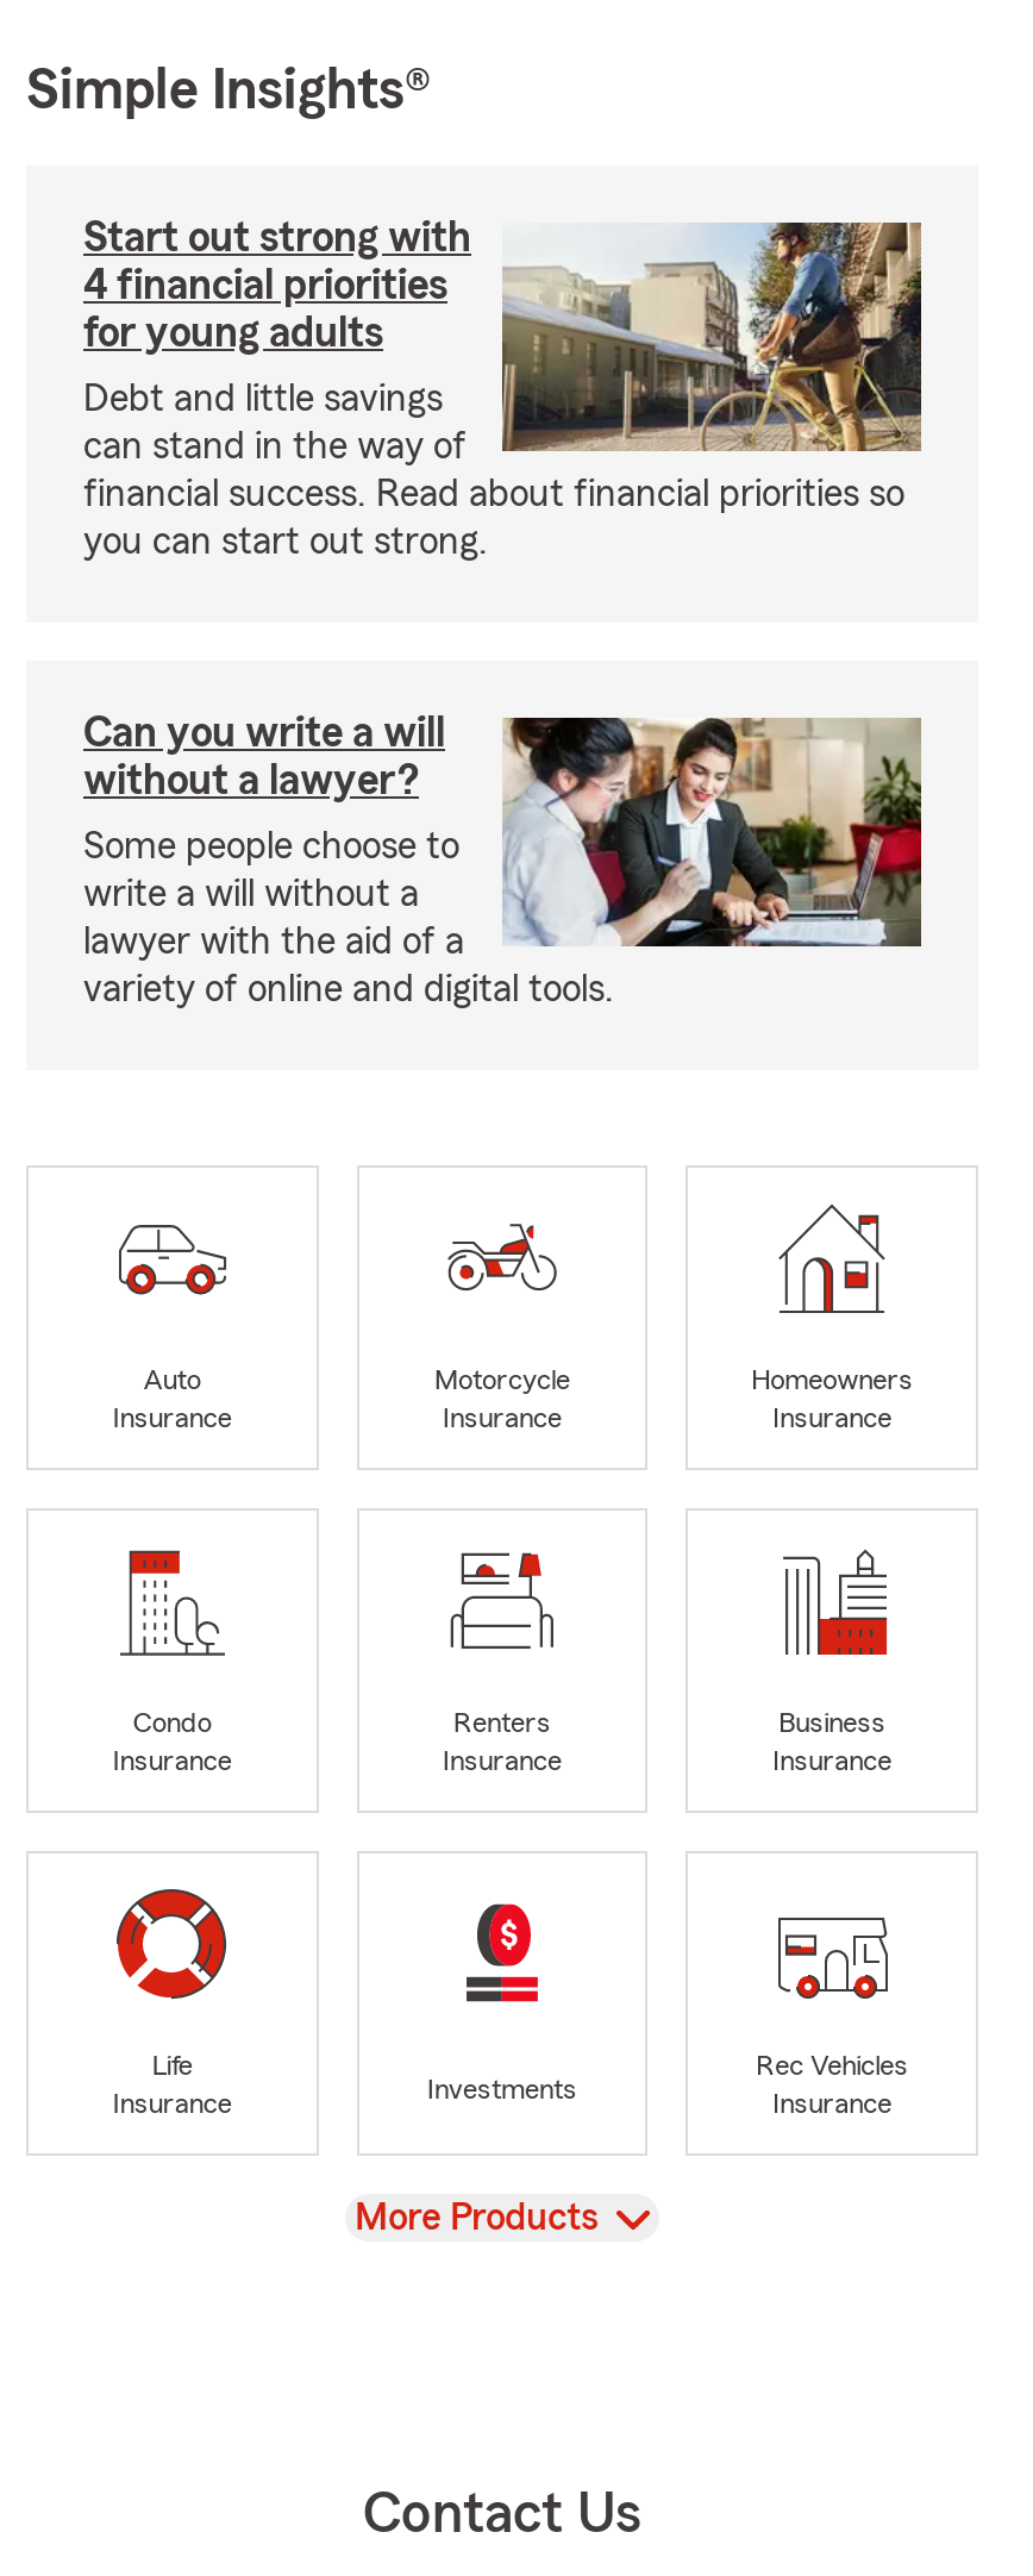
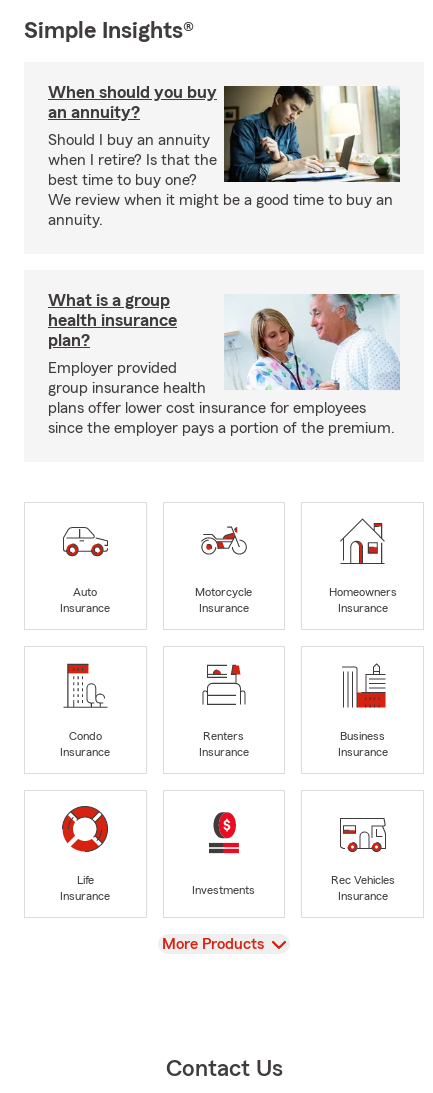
- Start out strong with
- 4 financial priorities
- for young adults
+ When should you buy
+ an annuity?

- [image]
- Debt and little savings
- can stand in the way of
- financial success. Read about financial priorities so
- you can start out strong.
+ [image]
+ Should I buy an annuity
+ when I retire? Is that the
+ best time to buy one?
+ We review when it might be a good time to buy an
+ annuity.

- Can you write a will
- without a lawyer?
+ What is a group
+ health insurance
+ plan?

- [image]
- Some people choose to
- write a will without a
- lawyer with the aid of a
- variety of online and digital tools.
+ [image]
+ Employer provided
+ group insurance health
+ plans offer lower cost insurance for employees
+ since the employer pays a portion of the premium.
